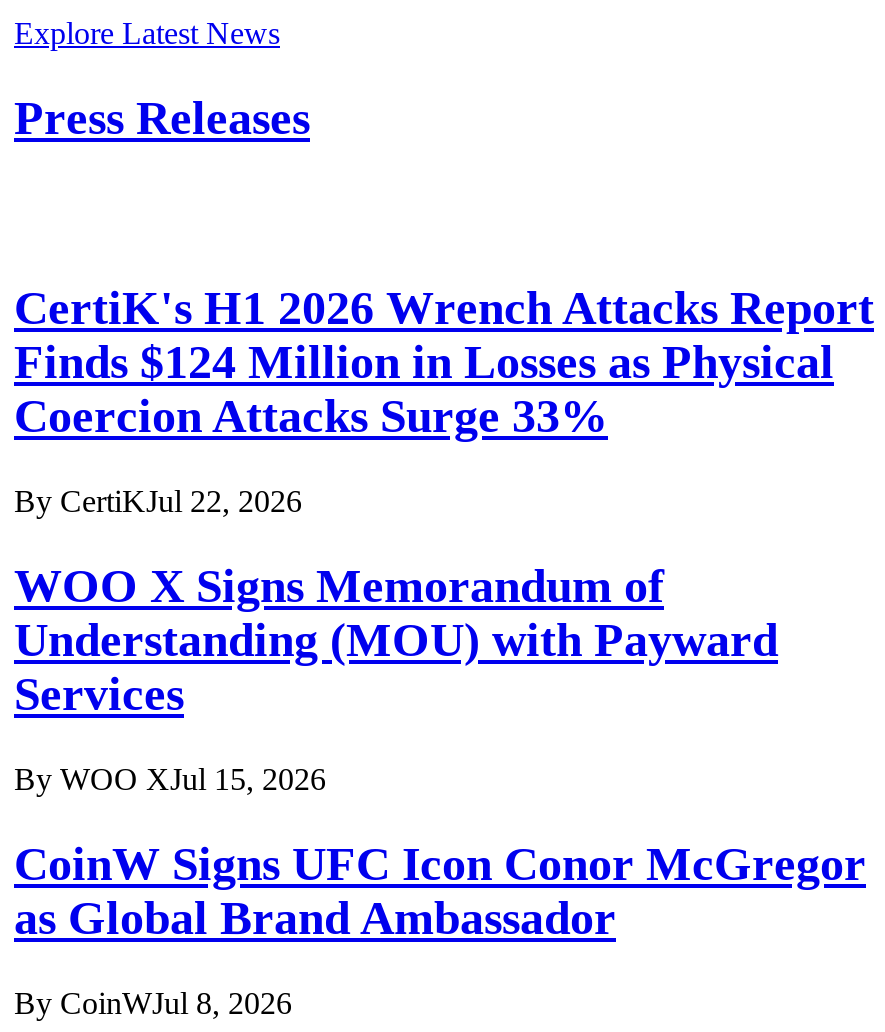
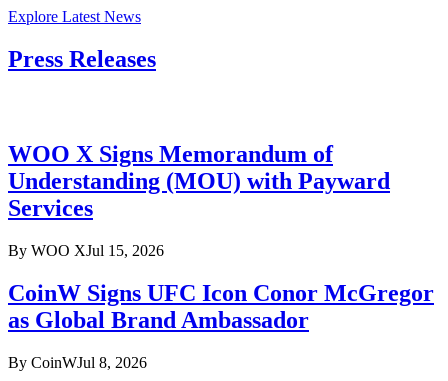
- CertiK's H1 2026 Wrench Attacks Report
- Finds $124 Million in Losses as Physical
- Coercion Attacks Surge 33%
- By CertiKJul 22, 2026
